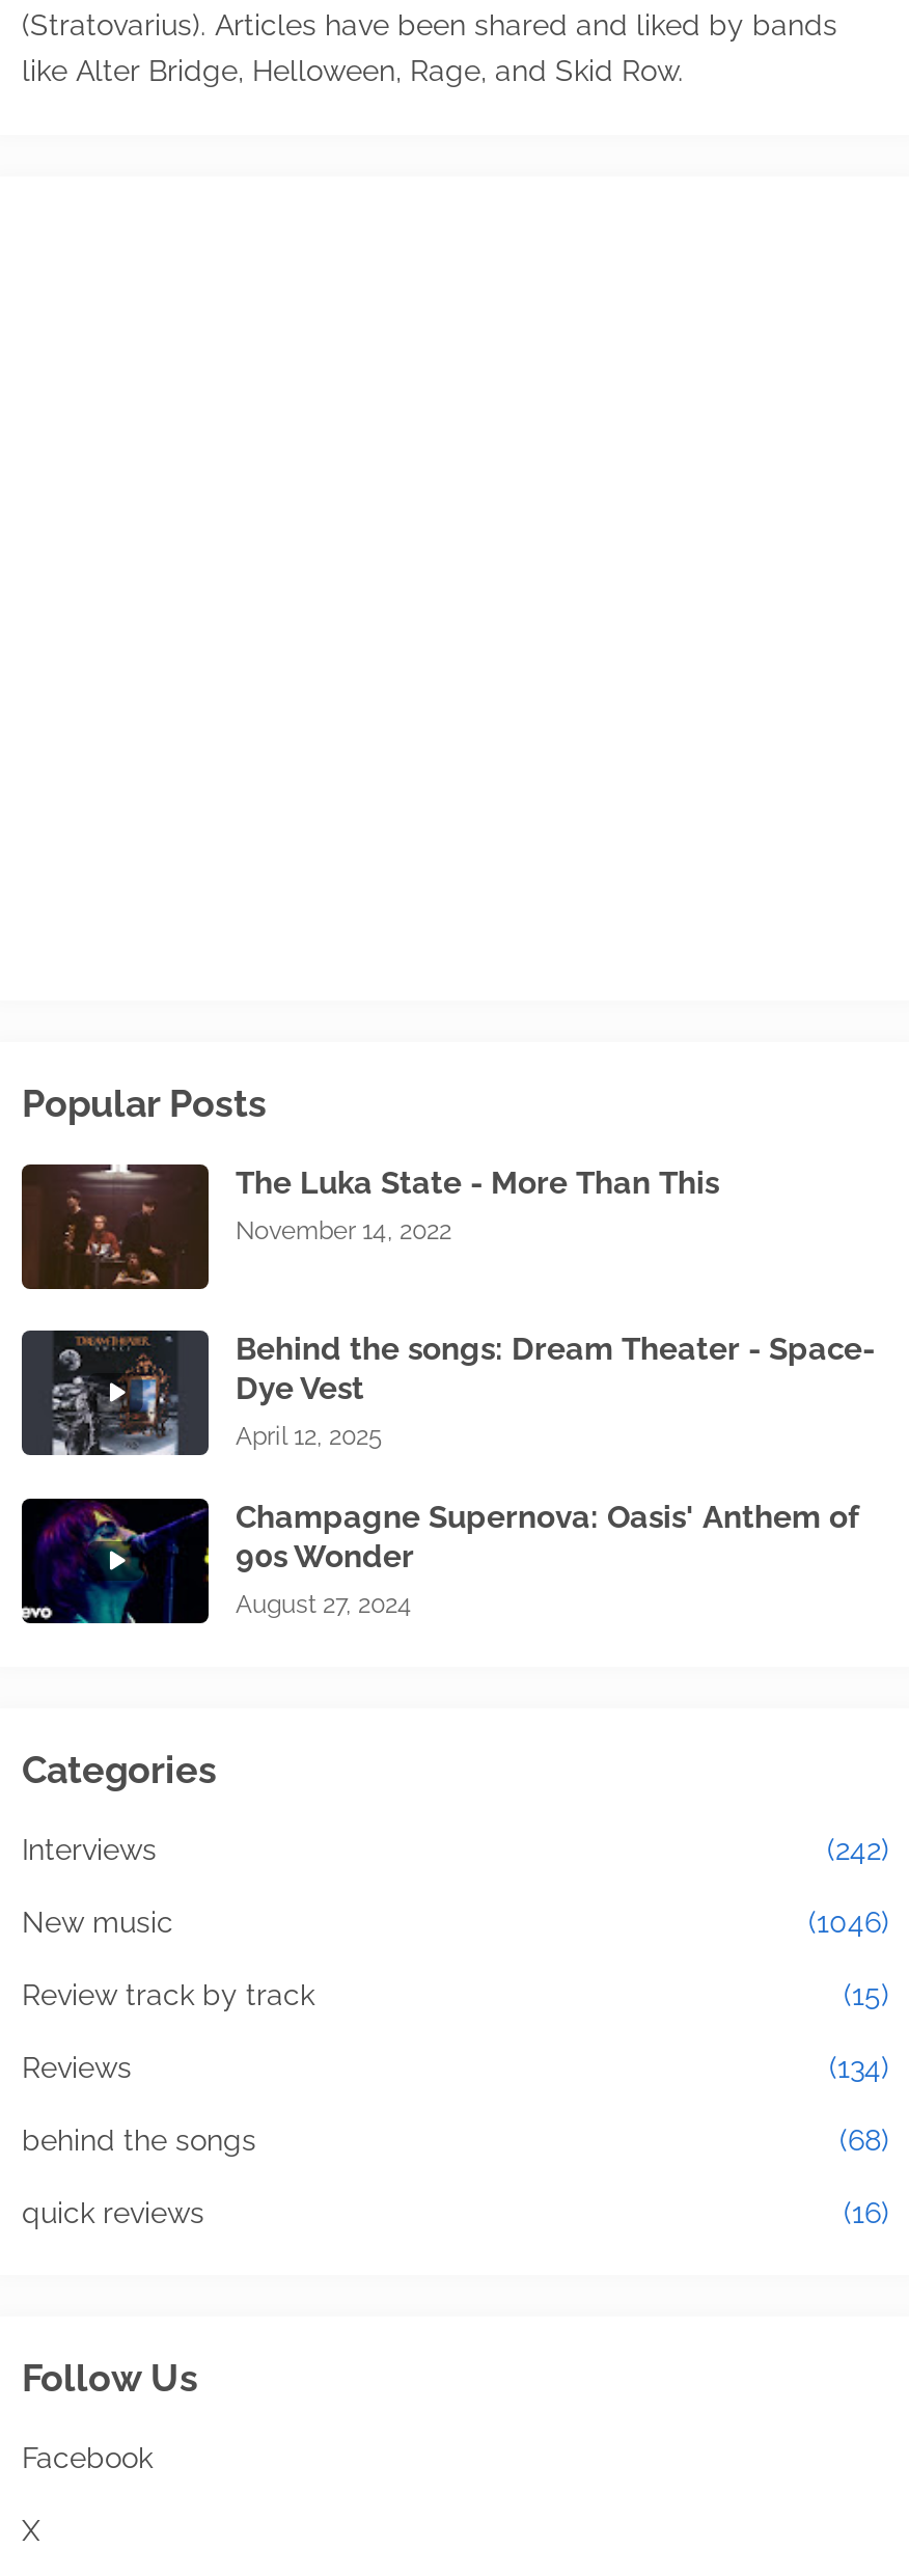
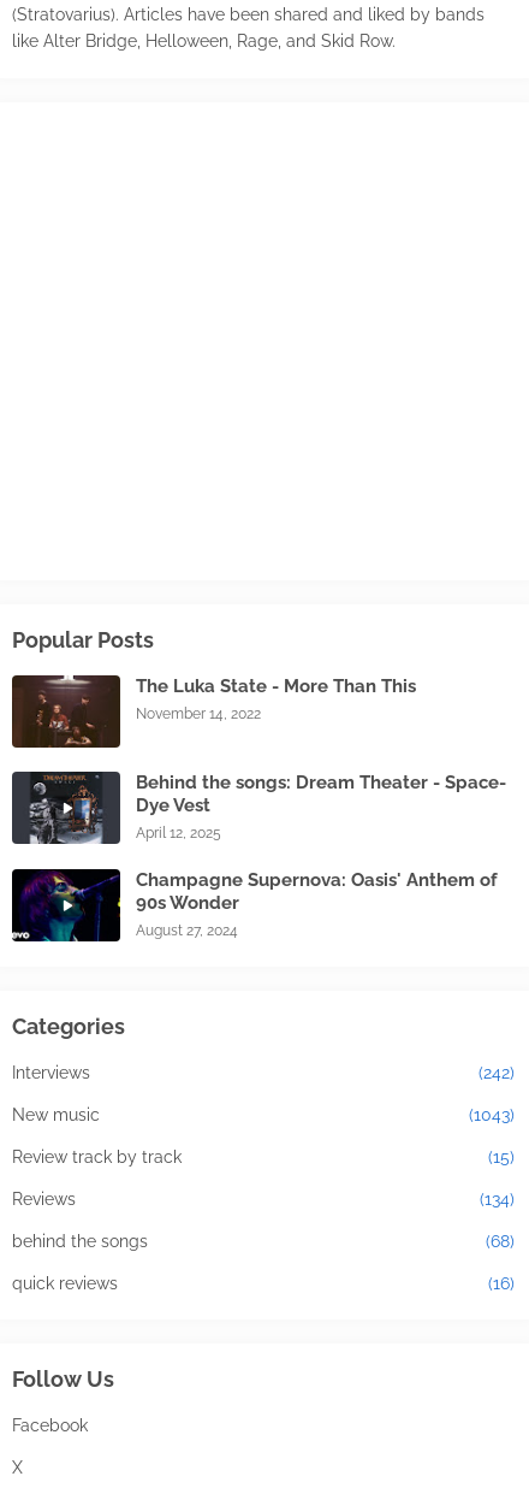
- (1046)
+ (1043)
